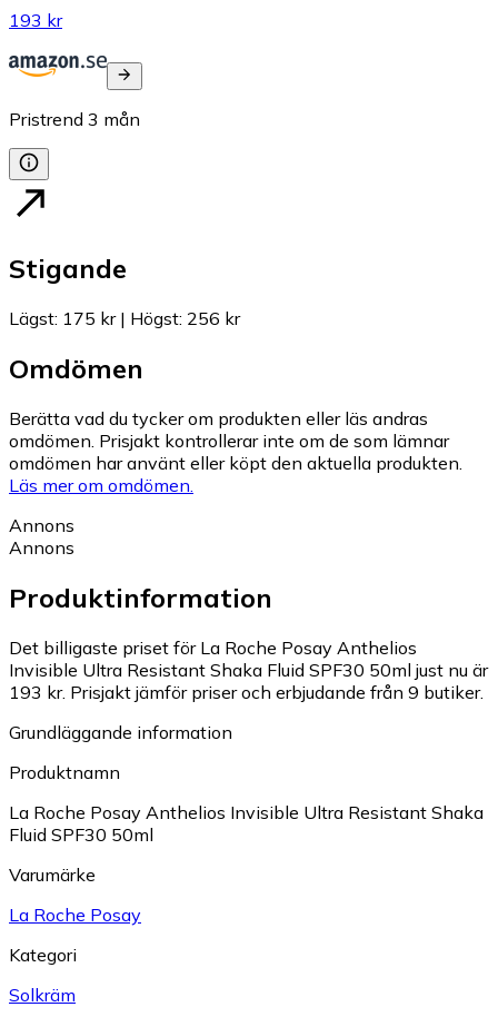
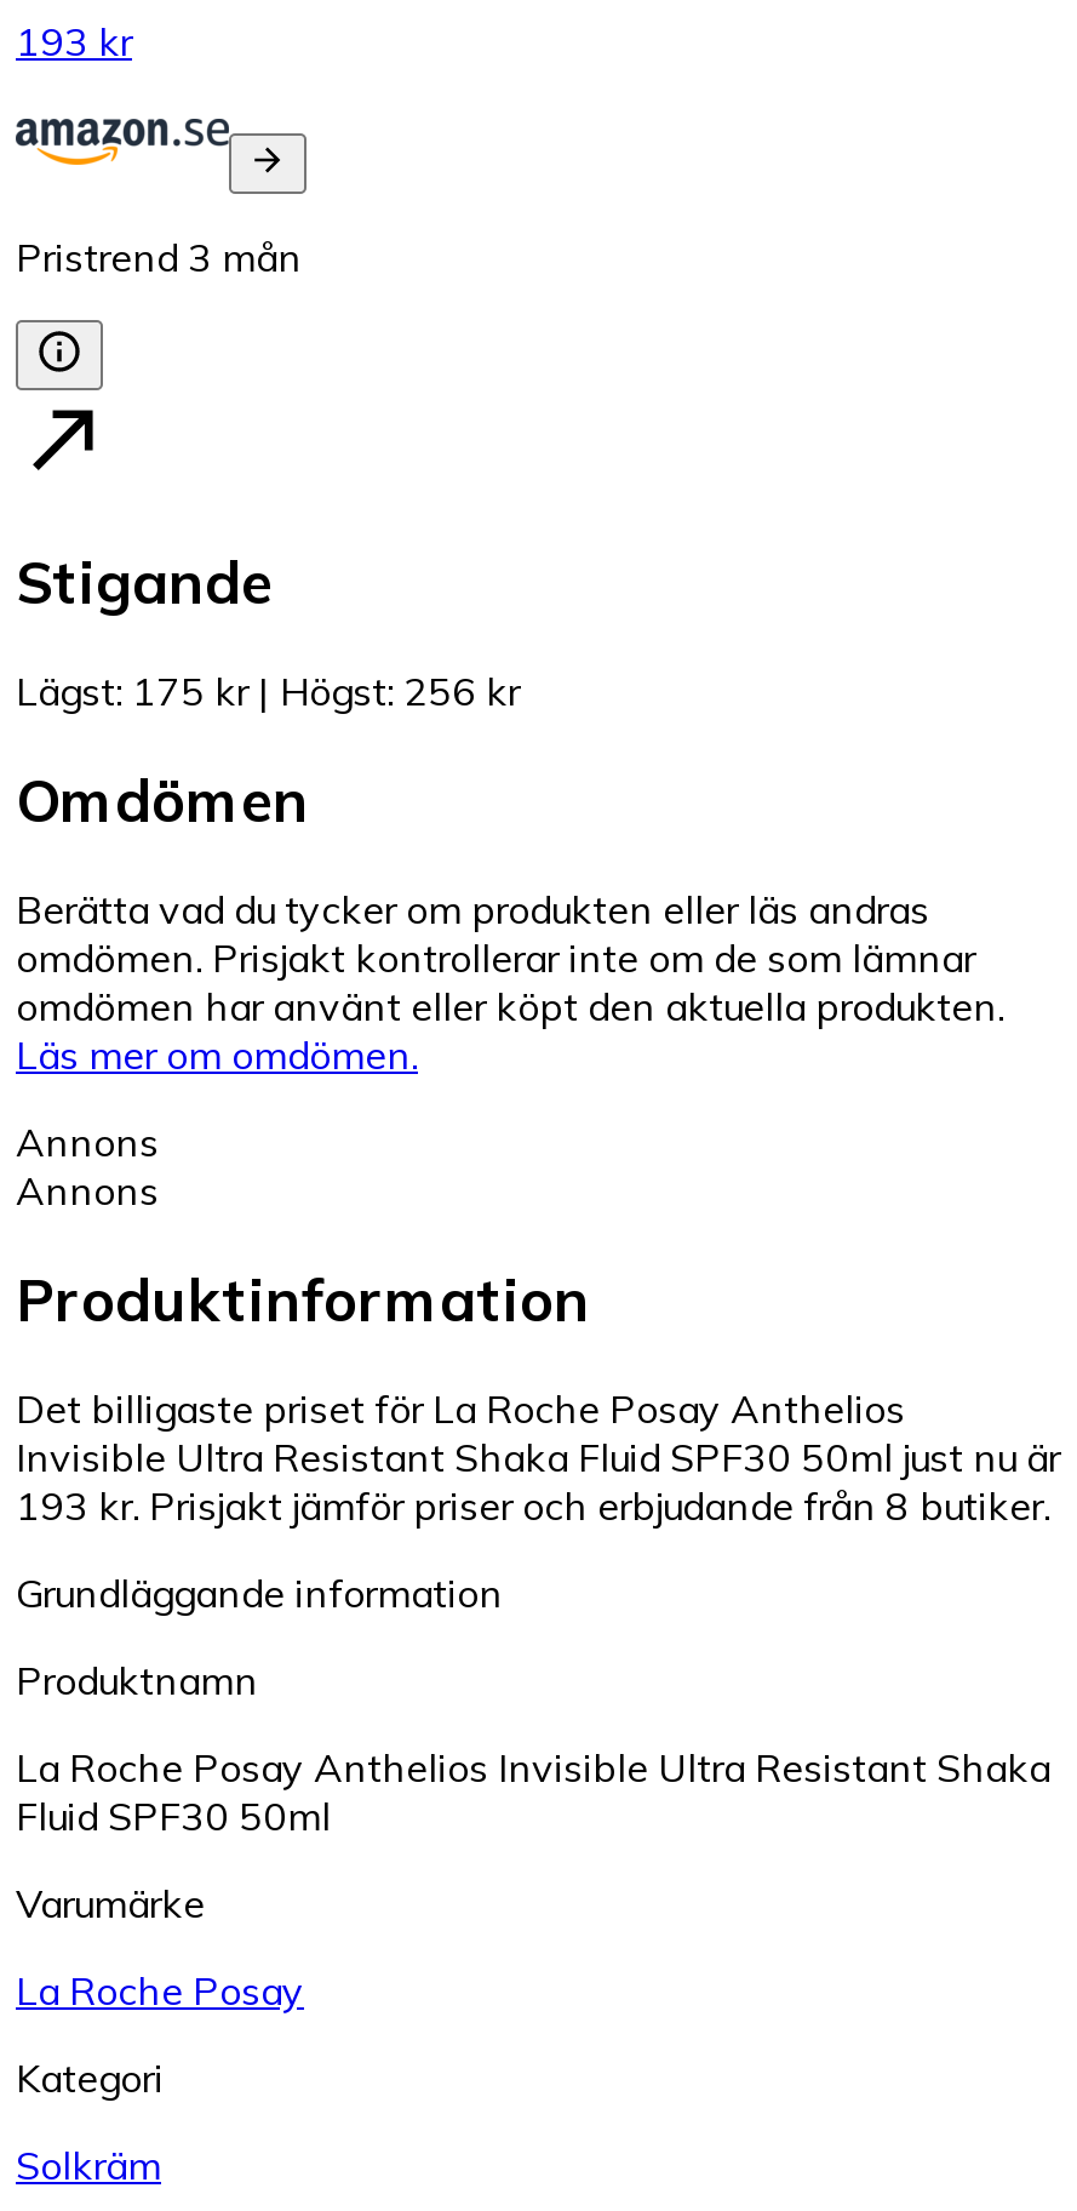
- 193 kr. Prisjakt jämför priser och erbjudande från 9 butiker.
+ 193 kr. Prisjakt jämför priser och erbjudande från 8 butiker.
